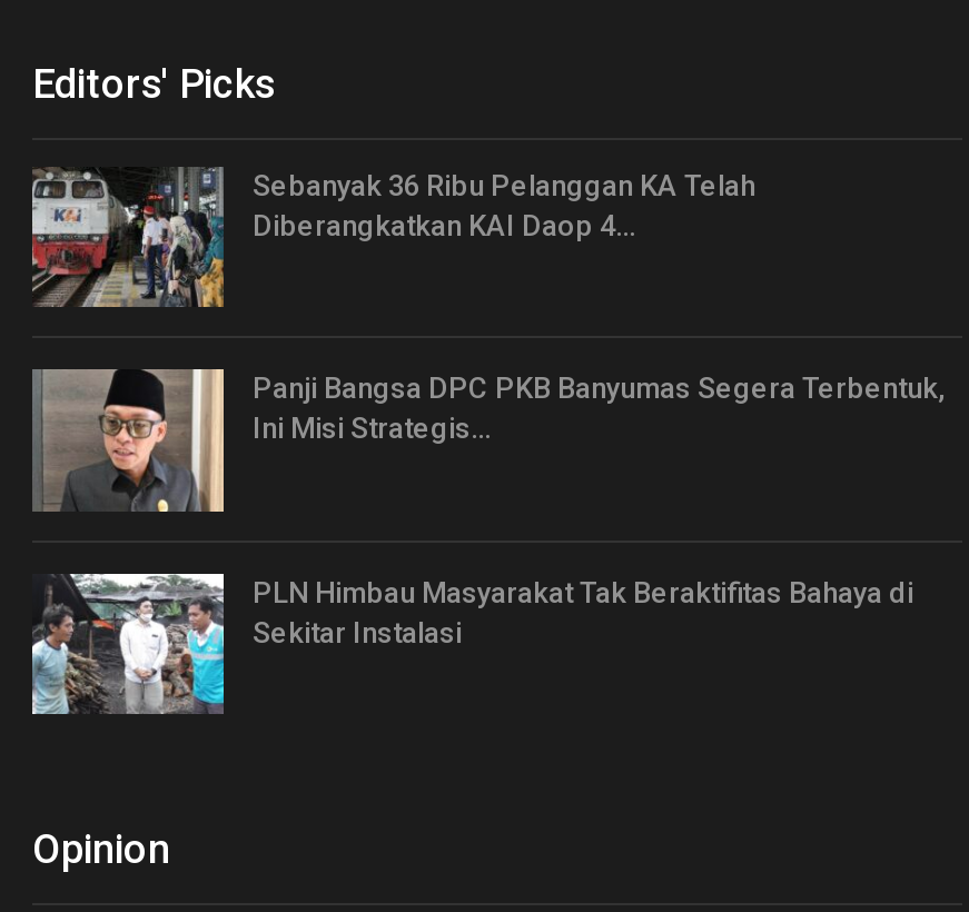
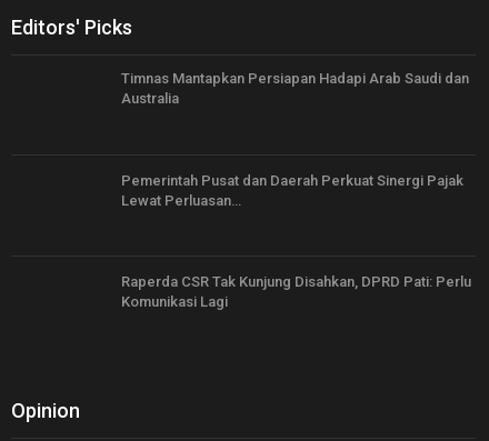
- [image]

- Sebanyak 36 Ribu Pelanggan KA Telah
- Diberangkatkan KAI Daop 4…
+ Timnas Mantapkan Persiapan Hadapi Arab Saudi dan
+ Australia

- [image]

- Panji Bangsa DPC PKB Banyumas Segera Terbentuk,
- Ini Misi Strategis…
+ Pemerintah Pusat dan Daerah Perkuat Sinergi Pajak
+ Lewat Perluasan…

- [image]

- PLN Himbau Masyarakat Tak Beraktifitas Bahaya di
- Sekitar Instalasi
+ Raperda CSR Tak Kunjung Disahkan, DPRD Pati: Perlu
+ Komunikasi Lagi
